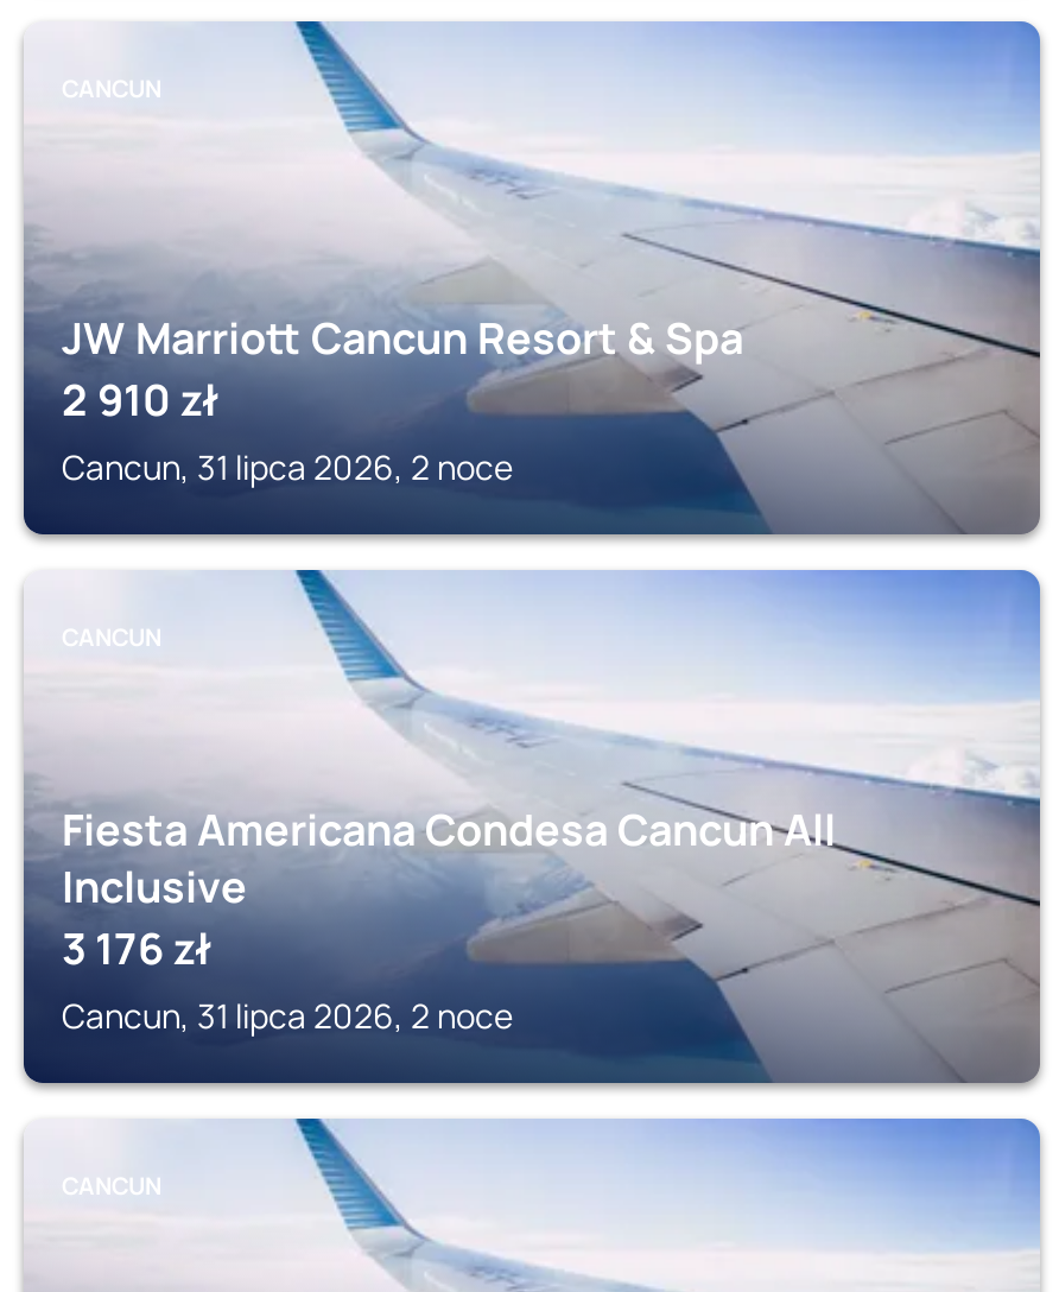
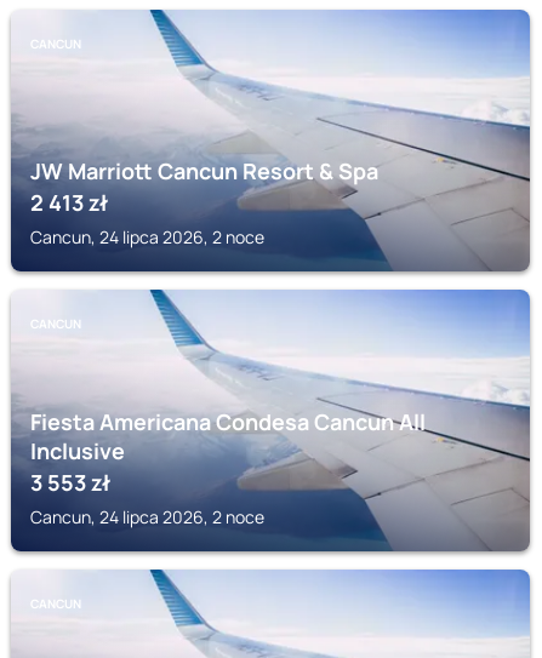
- 2 910 zł
+ 2 413 zł

- Cancun, 31 lipca 2026, 2 noce
+ Cancun, 24 lipca 2026, 2 noce

- 3 176 zł
+ 3 553 zł

- Cancun, 31 lipca 2026, 2 noce
+ Cancun, 24 lipca 2026, 2 noce
